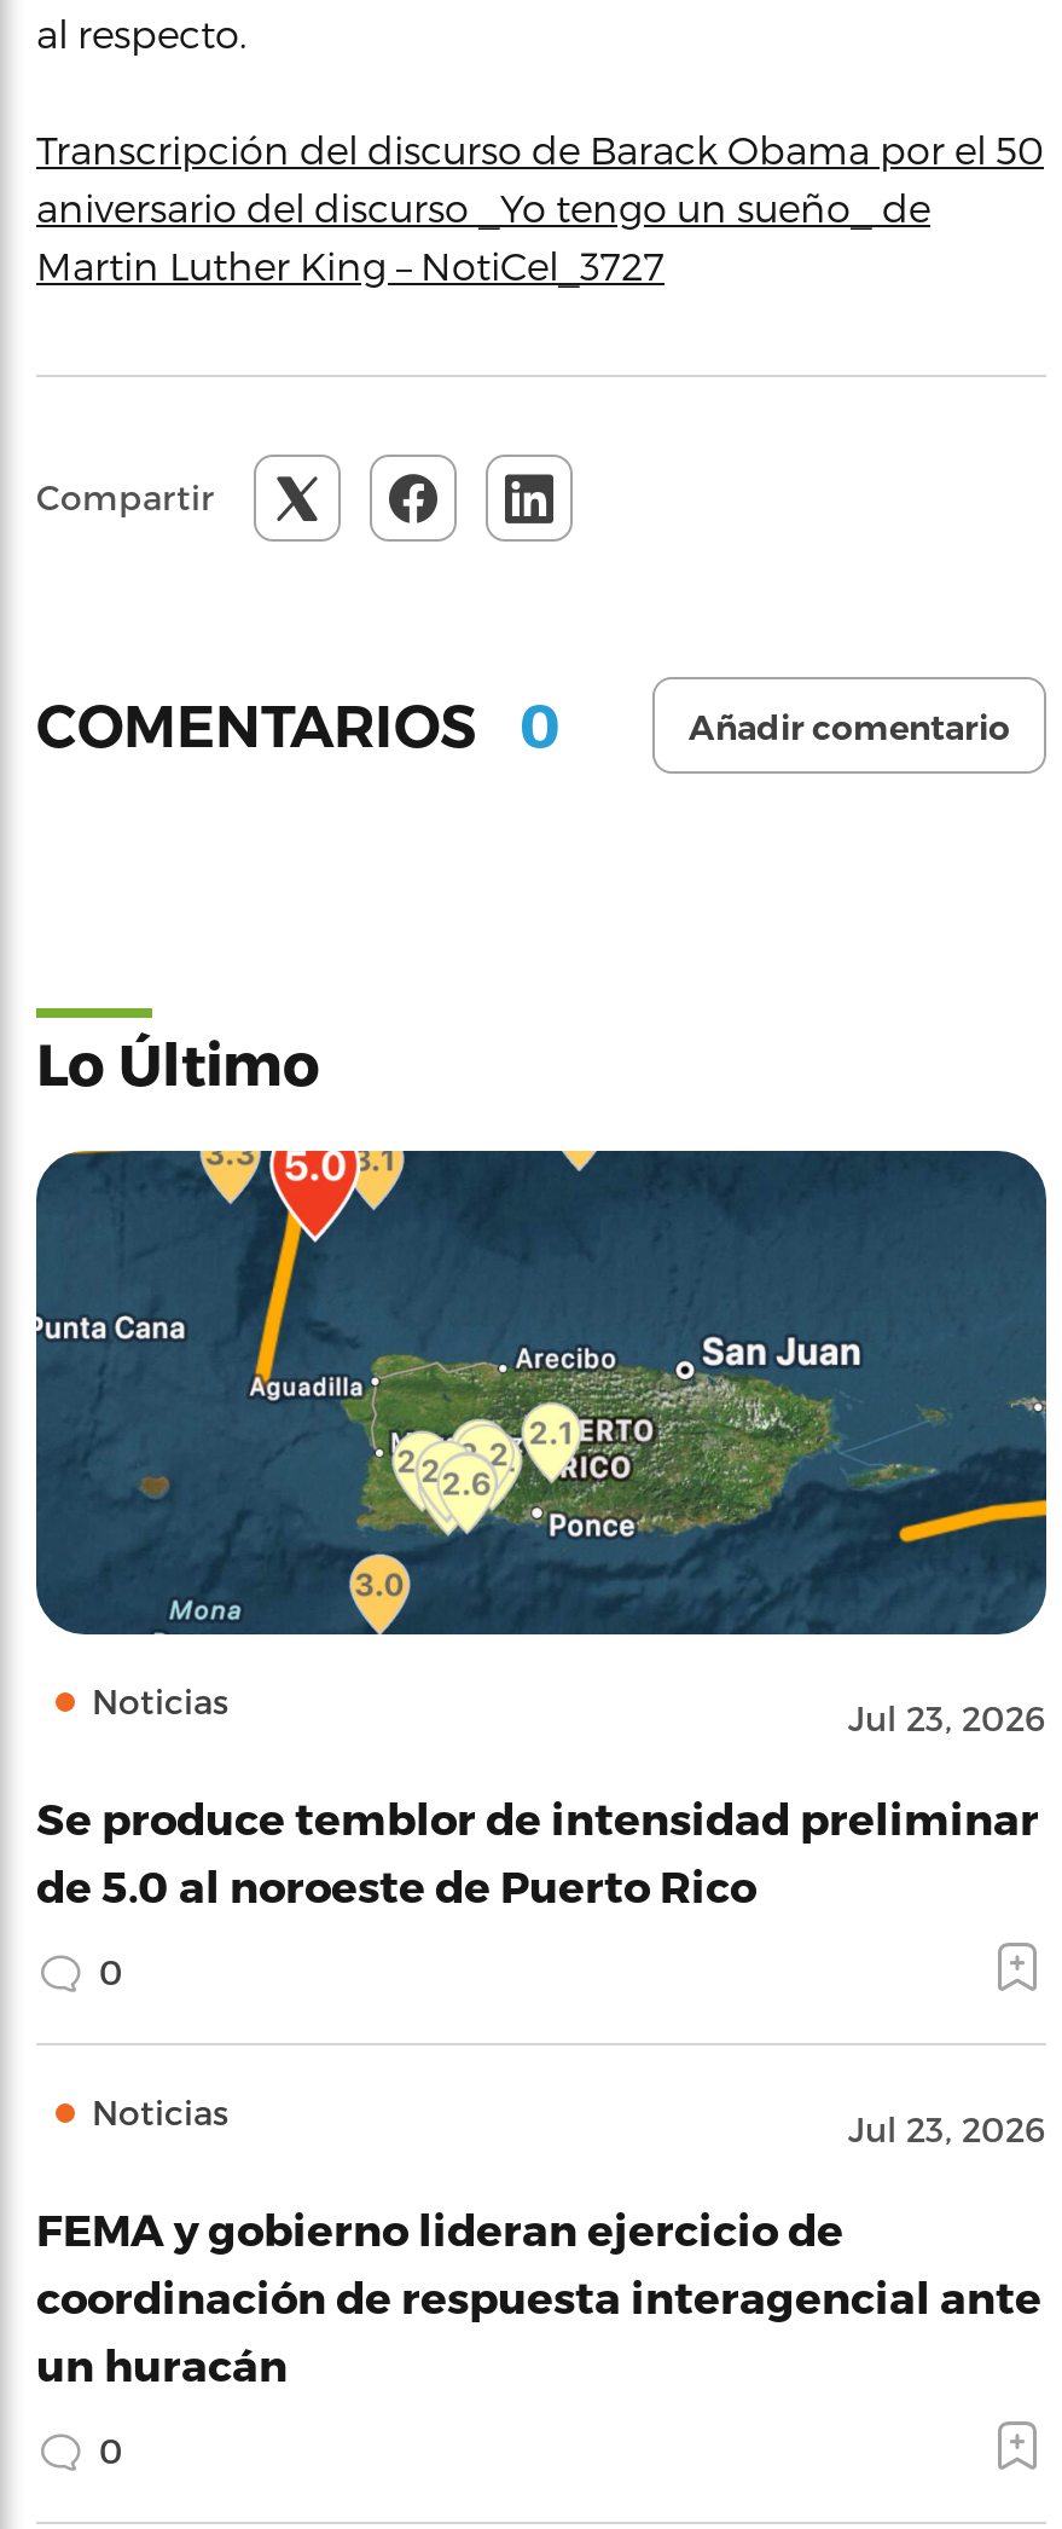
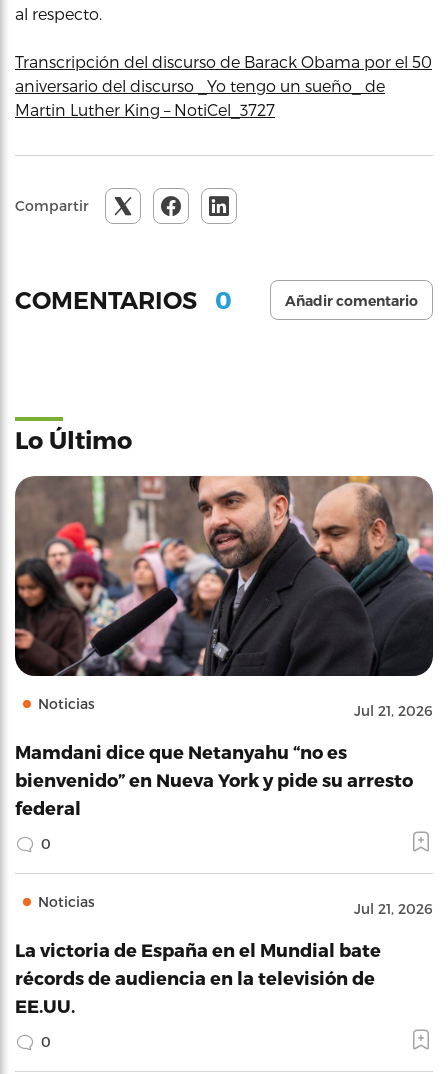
- [image]
- Jul 23, 2026
+ [image]
+ Jul 21, 2026

- Se produce temblor de intensidad preliminar
- de 5.0 al noroeste de Puerto Rico
+ Mamdani dice que Netanyahu “no es
+ bienvenido” en Nueva York y pide su arresto
+ federal

- Jul 23, 2026
+ Jul 21, 2026

- FEMA y gobierno lideran ejercicio de
- coordinación de respuesta interagencial ante
- un huracán
+ La victoria de España en el Mundial bate
+ récords de audiencia en la televisión de
+ EE.UU.
